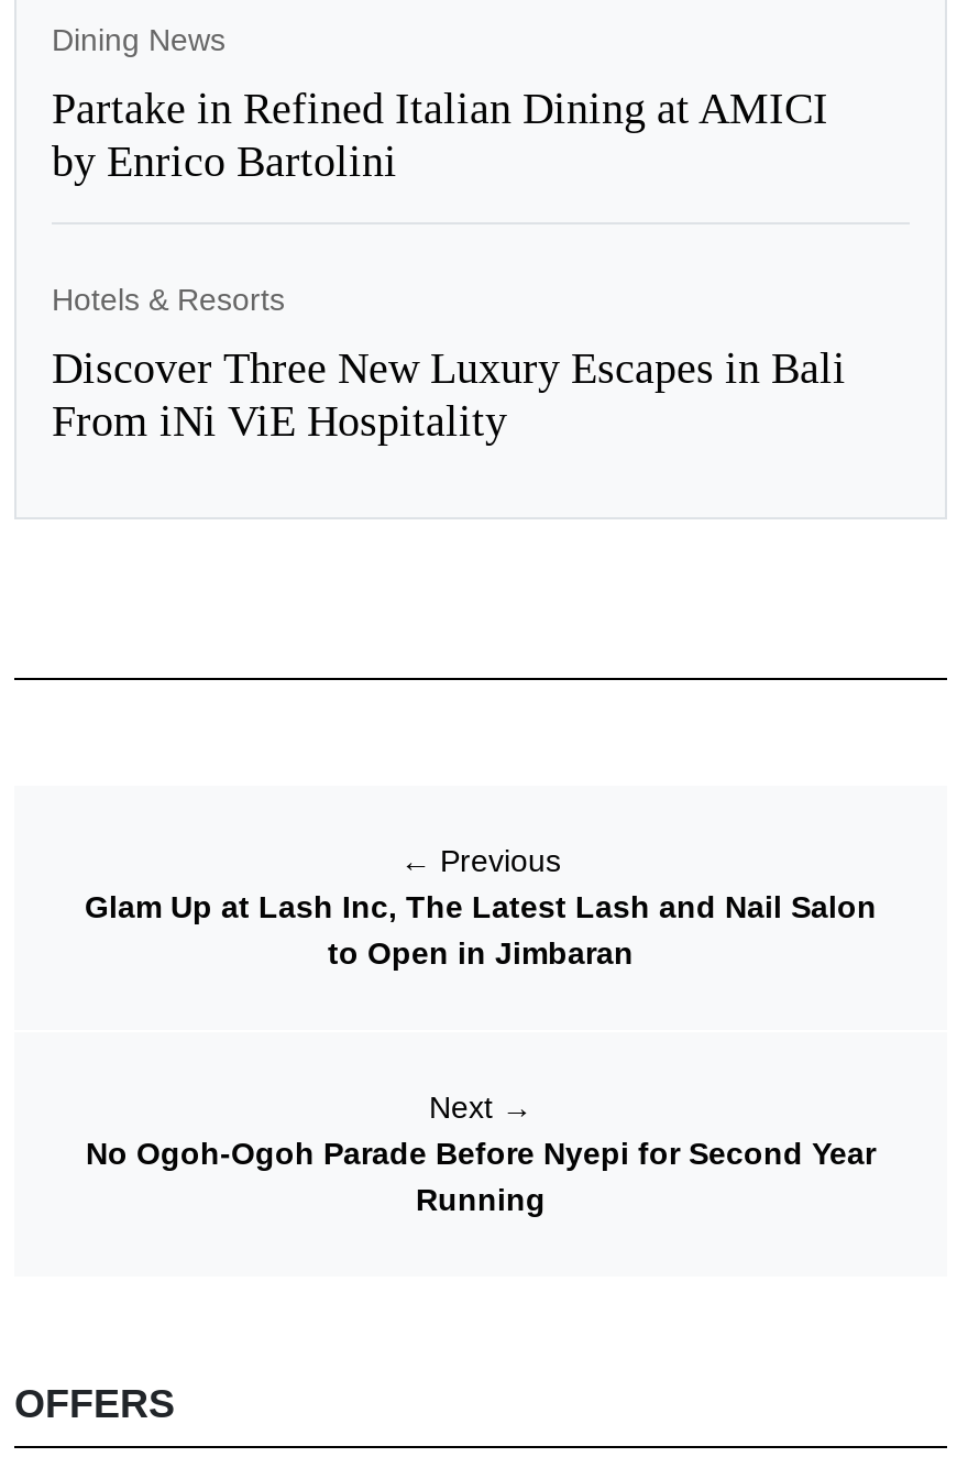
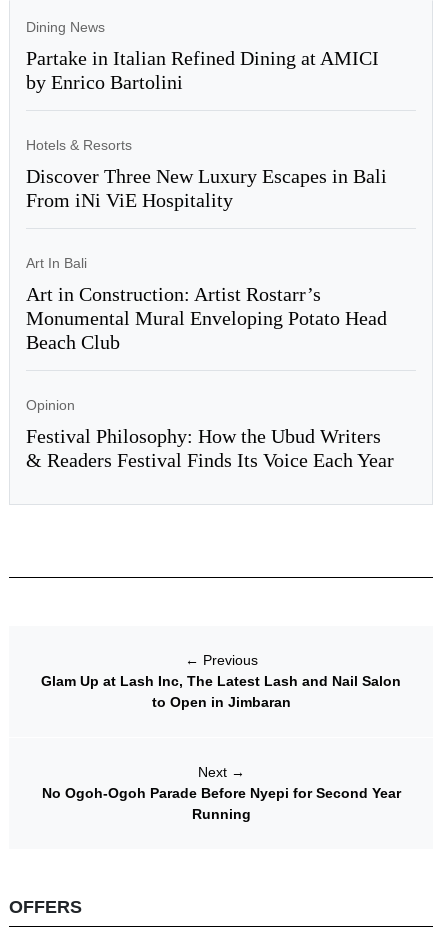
- Partake in Refined Italian Dining at AMICI
+ Partake in Italian Refined Dining at AMICI

+ Art In Bali
+ Art in Construction: Artist Rostarr’s
+ Monumental Mural Enveloping Potato Head
+ Beach Club
+ Opinion
+ Festival Philosophy: How the Ubud Writers
+ & Readers Festival Finds Its Voice Each Year
